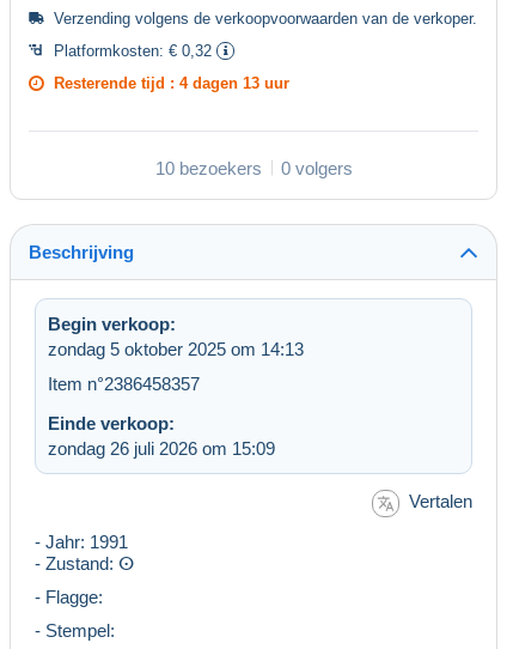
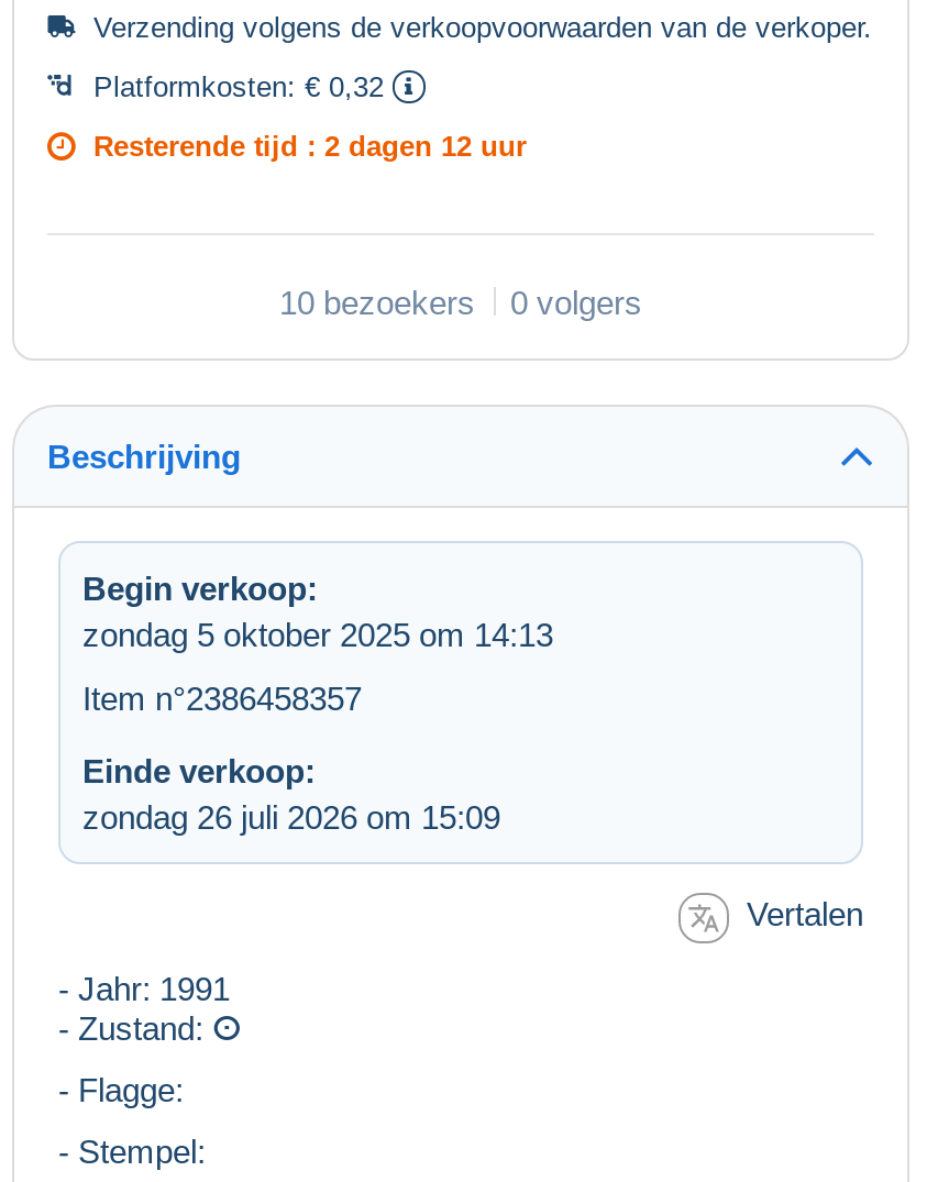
- Resterende tijd : 4 dagen 13 uur
+ Resterende tijd : 2 dagen 12 uur
